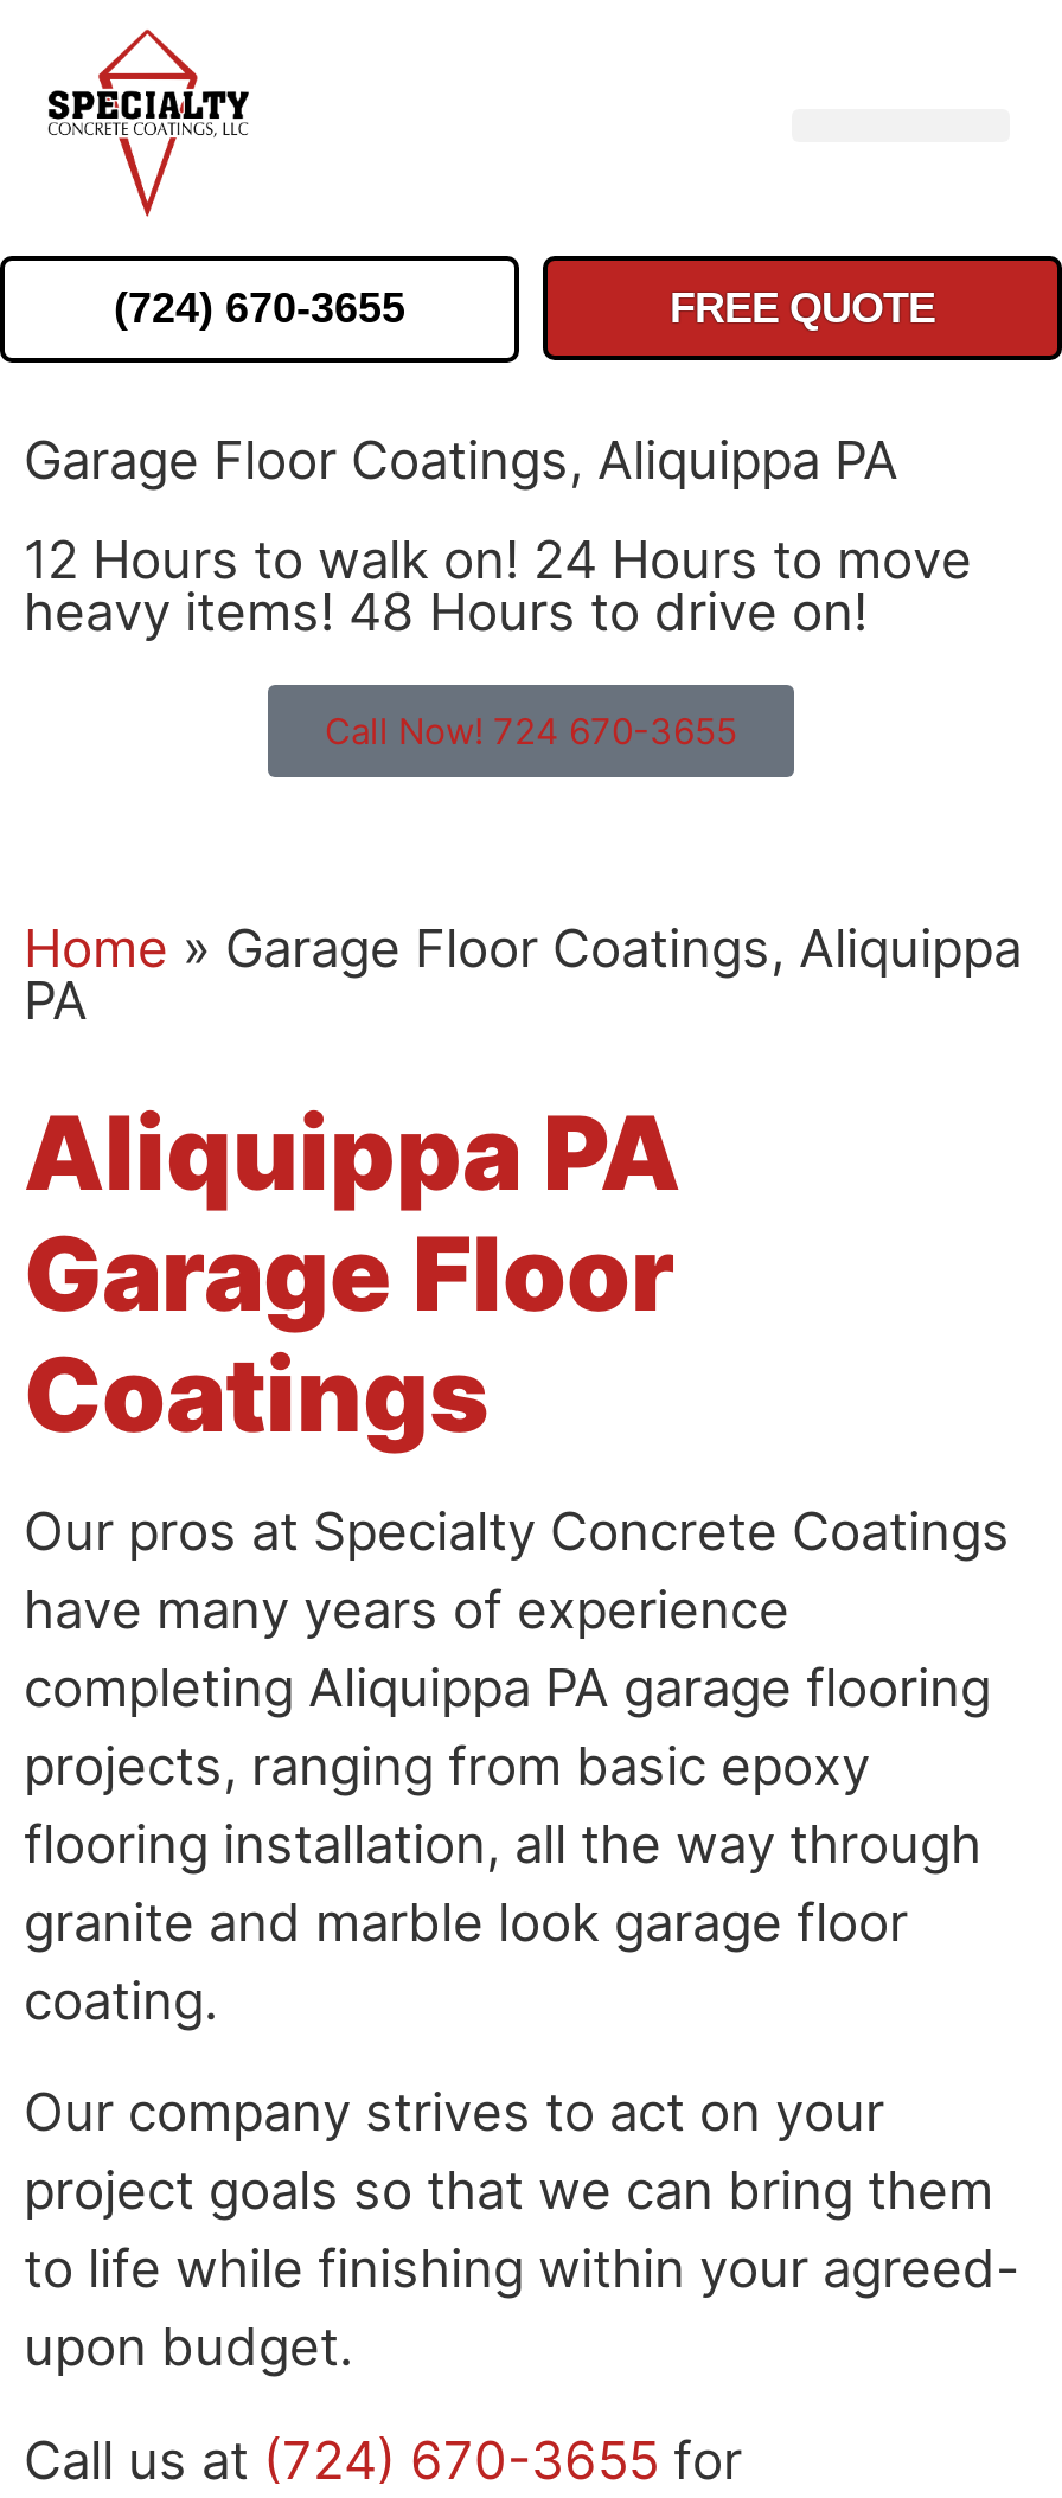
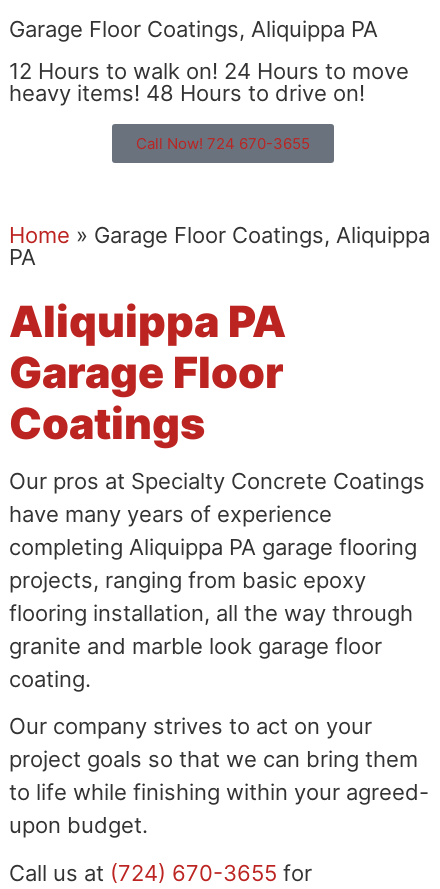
- [image]
- (724) 670-3655
- FREE QUOTE
